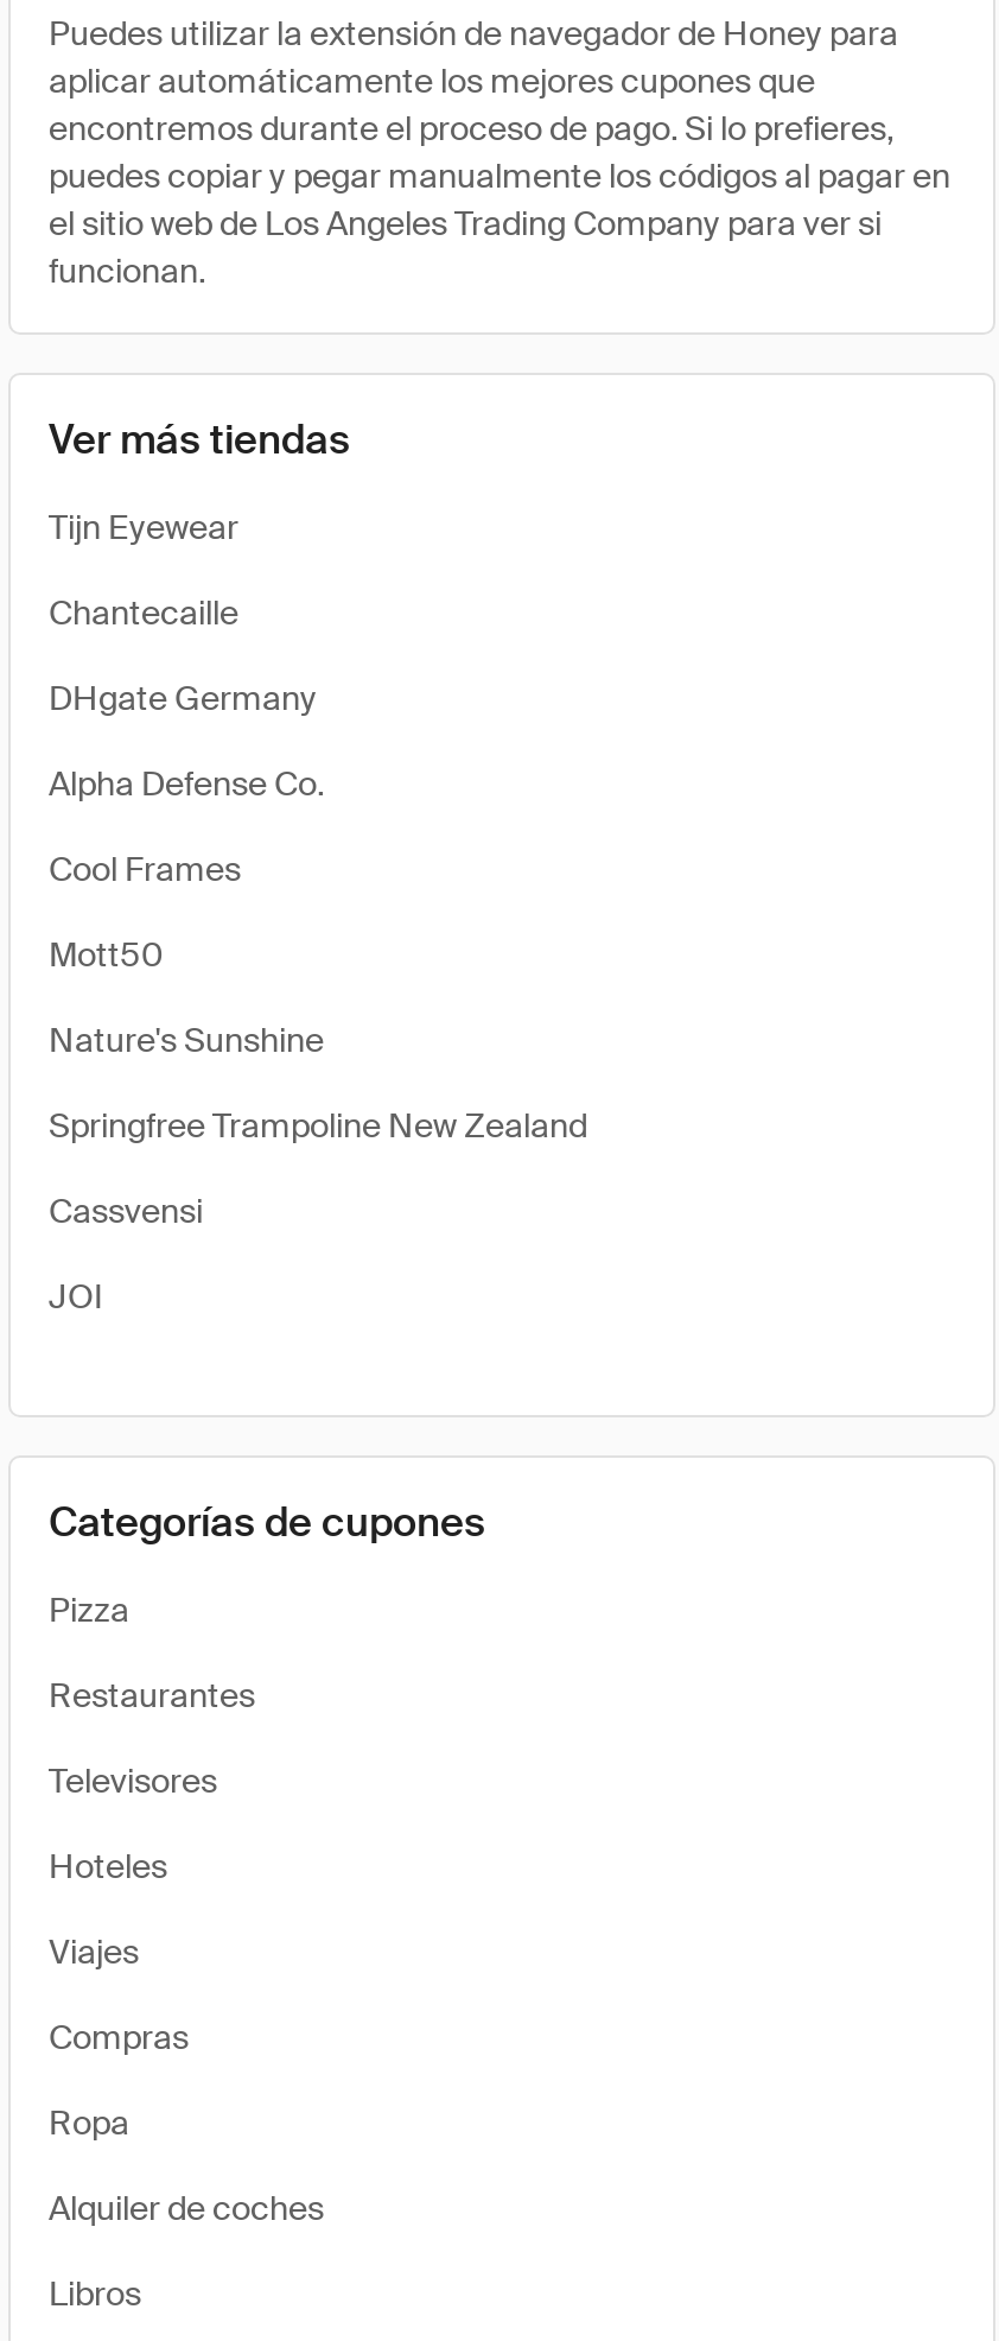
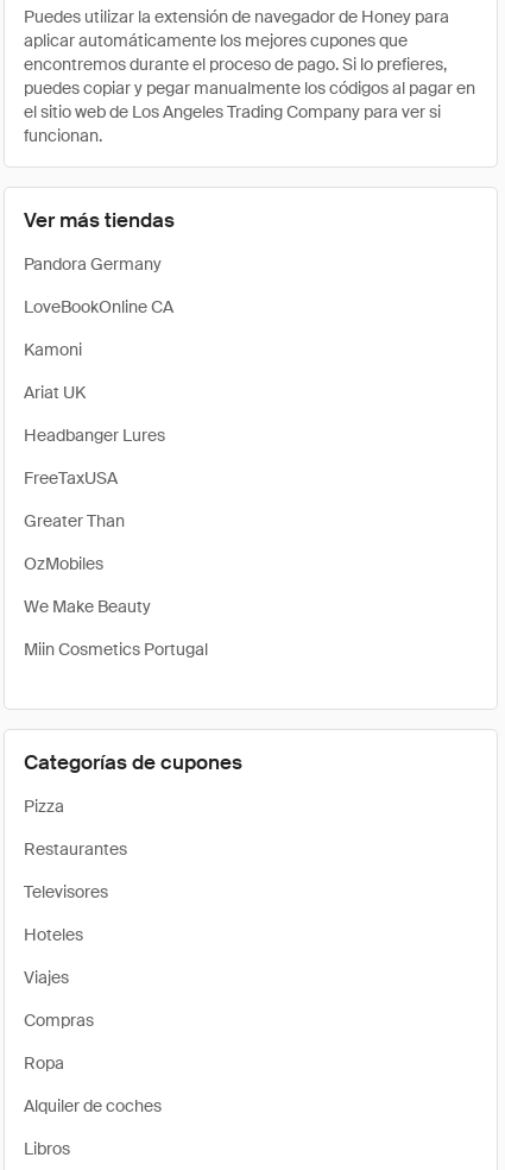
- Tijn Eyewear
+ Pandora Germany

- Chantecaille
+ LoveBookOnline CA

- DHgate Germany
+ Kamoni

- Alpha Defense Co.
+ Ariat UK

- Cool Frames
+ Headbanger Lures

- Mott50
+ FreeTaxUSA

- Nature's Sunshine
+ Greater Than

- Springfree Trampoline New Zealand
+ OzMobiles

- Cassvensi
+ We Make Beauty

- JOI
+ Miin Cosmetics Portugal
